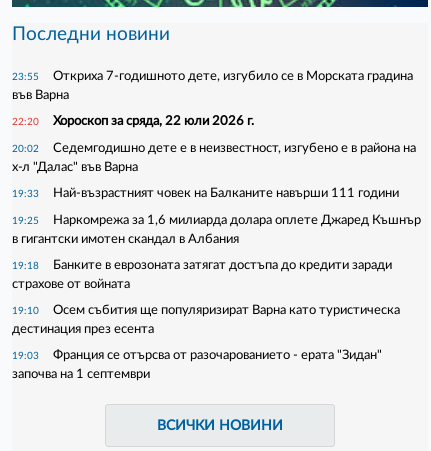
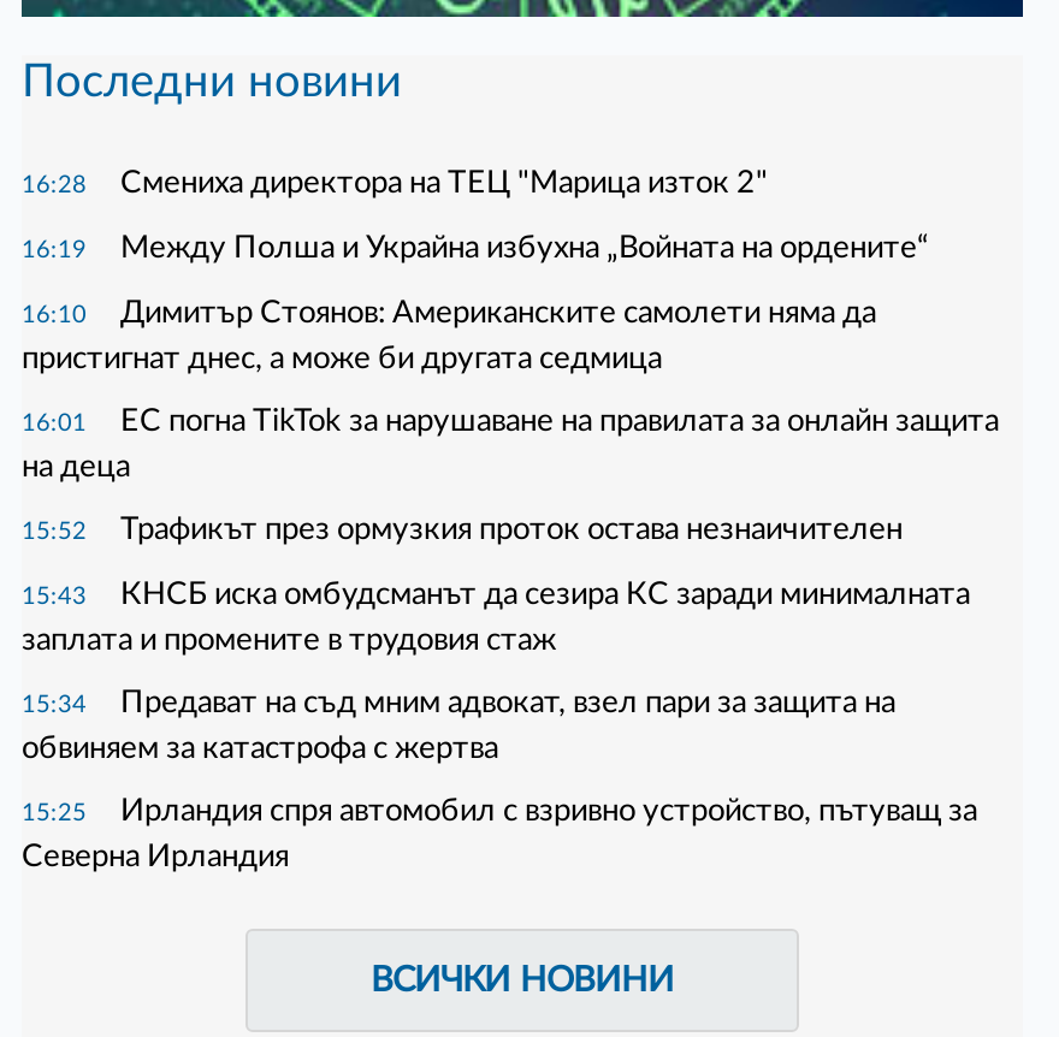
- 23:55
- Откриха 7-годишното дете, изгубило се в Морската градина
- във Варна
- 22:20
- Хороскоп за сряда, 22 юли 2026 г.
- 20:02
- Седемгодишно дете е в неизвестност, изгубено е в района на
- х-л "Далас" във Варна
- 19:33
- Най-възрастният човек на Балканите навърши 111 години
- 19:25
- Наркомрежа за 1,6 милиарда долара оплете Джаред Къшнър
- в гигантски имотен скандал в Албания
- 19:18
- Банките в еврозоната затягат достъпа до кредити заради
- страхове от войната
- 19:10
- Осем събития ще популяризират Варна като туристическа
- дестинация през есента
- 19:03
- Франция се отърсва от разочарованието - ерата "Зидан"
- започва на 1 септември
+ 16:28
+ Смениха директора на ТЕЦ "Марица изток 2"
+ 16:19
+ Между Полша и Украйна избухна „Войната на ордените“
+ 16:10
+ Димитър Стоянов: Американските самолети няма да
+ пристигнат днес, а може би другата седмица
+ 16:01
+ ЕС погна TikTok за нарушаване на правилата за онлайн защита
+ на деца
+ 15:52
+ Трафикът през ормузкия проток остава незнаичителен
+ 15:43
+ КНСБ иска омбудсманът да сезира КС заради минималната
+ заплата и промените в трудовия стаж
+ 15:34
+ Предават на съд мним адвокат, взел пари за защита на
+ обвиняем за катастрофа с жертва
+ 15:25
+ Ирландия спря автомобил с взривно устройство, пътуващ за
+ Северна Ирландия
